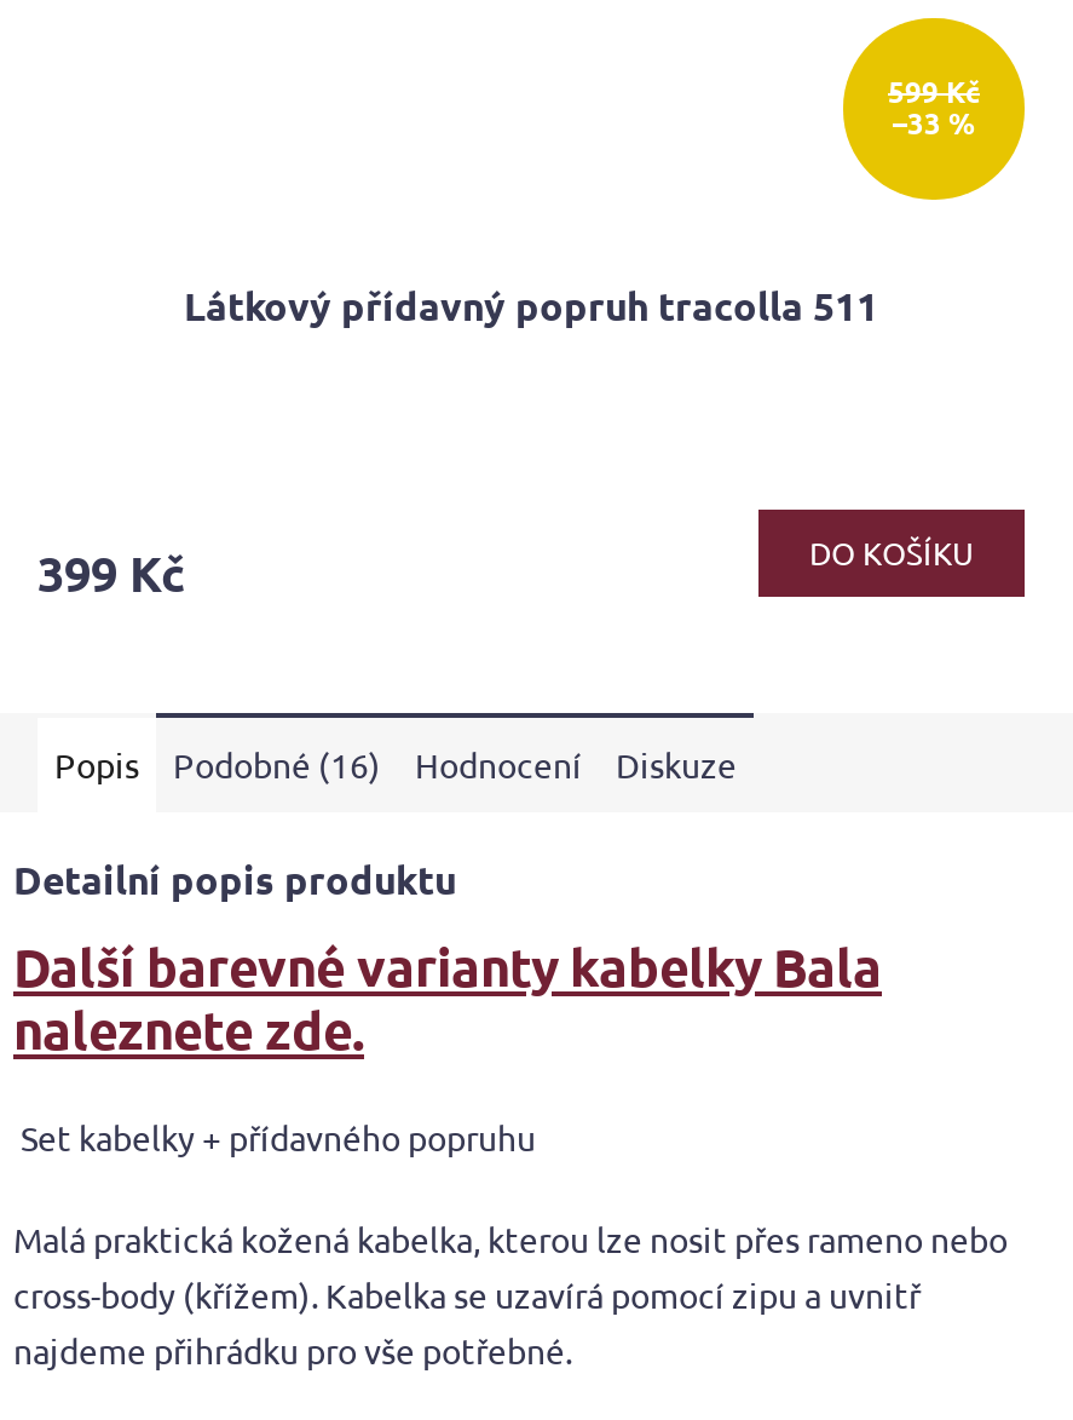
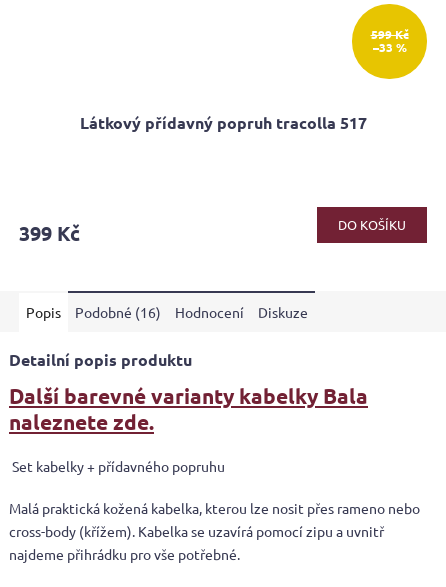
- Látkový přídavný popruh tracolla 511
+ Látkový přídavný popruh tracolla 517
